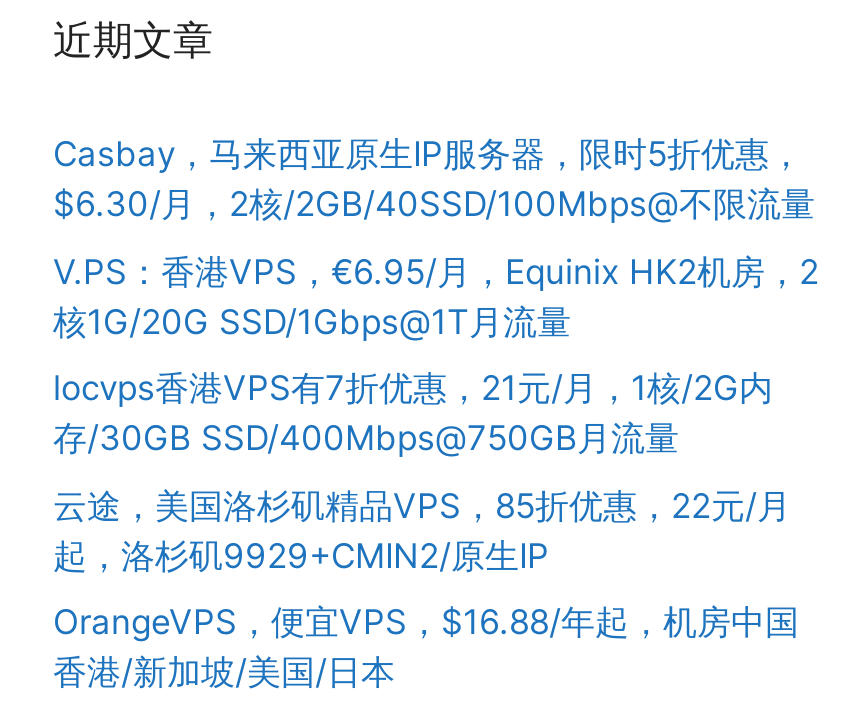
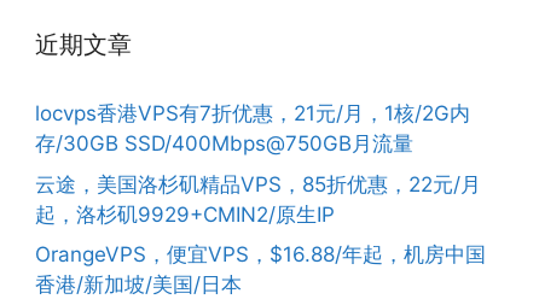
- Casbay，马来西亚原生IP服务器，限时5折优惠，
- $6.30/月，2核/2GB/40SSD/100Mbps@不限流量
- V.PS：香港VPS，€6.95/月，Equinix HK2机房，2
- 核1G/20G SSD/1Gbps@1T月流量
